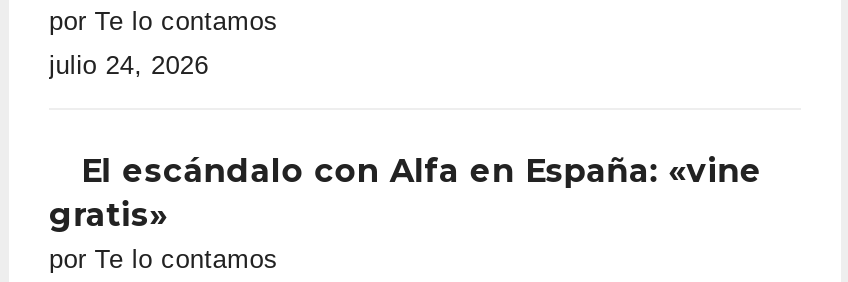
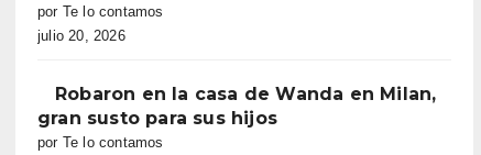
- julio 24, 2026
+ julio 20, 2026

- El escándalo con Alfa en España: «vine
- gratis»
+ Robaron en la casa de Wanda en Milan,
+ gran susto para sus hijos
